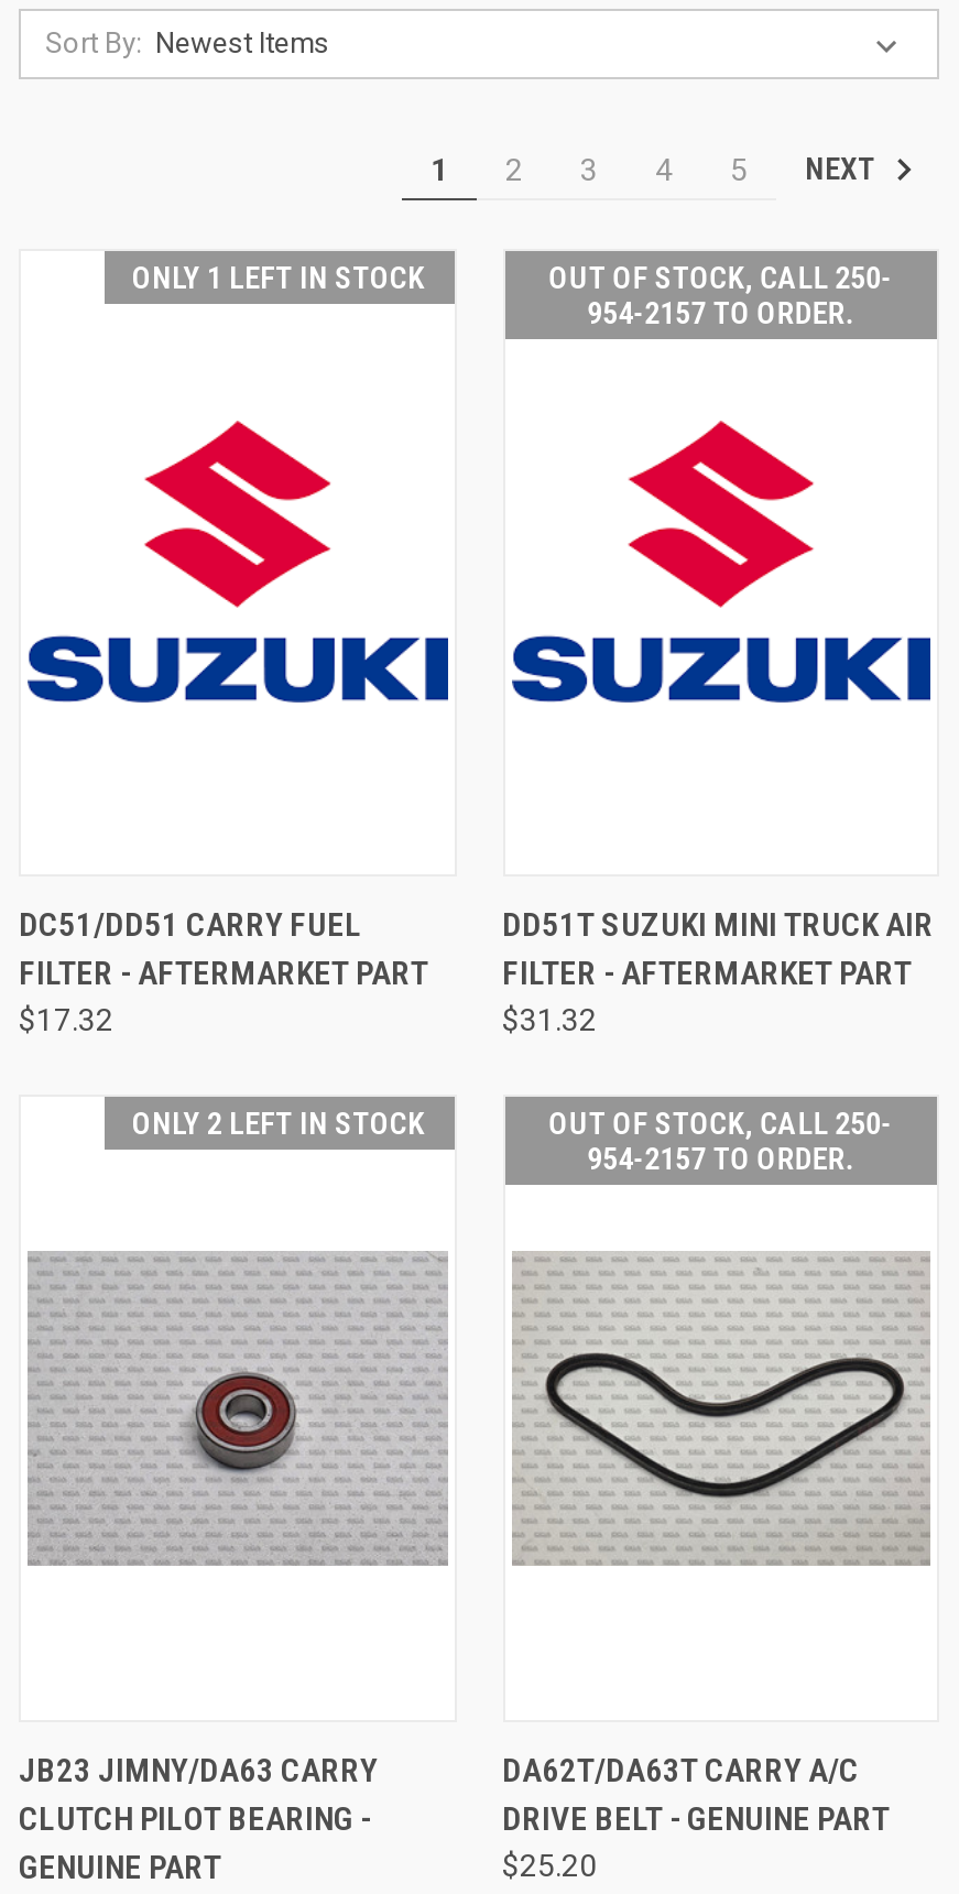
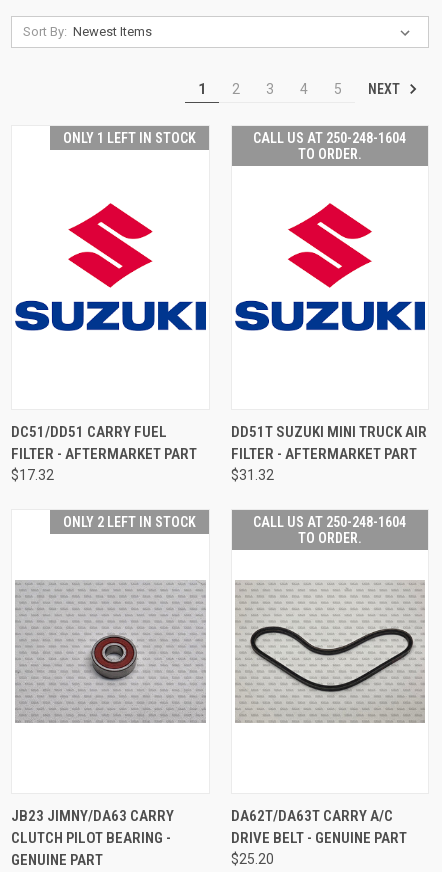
- OUT OF STOCK, CALL 250-
- 954-2157 TO ORDER.
+ CALL US AT 250-248-1604
+ TO ORDER.

- OUT OF STOCK, CALL 250-
- 954-2157 TO ORDER.
+ CALL US AT 250-248-1604
+ TO ORDER.
